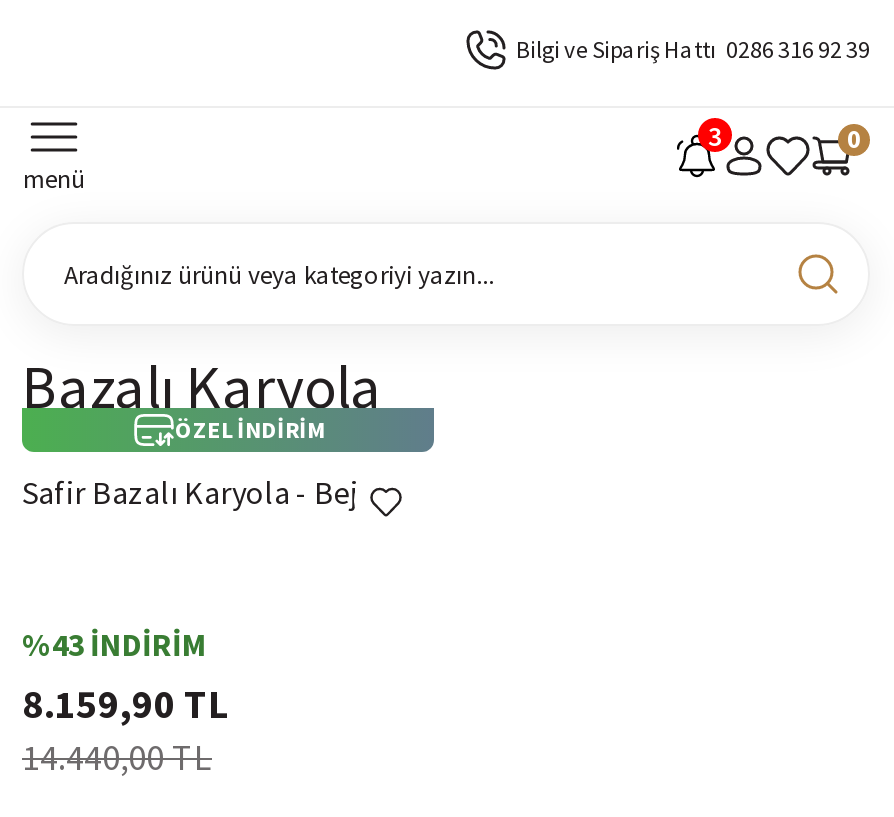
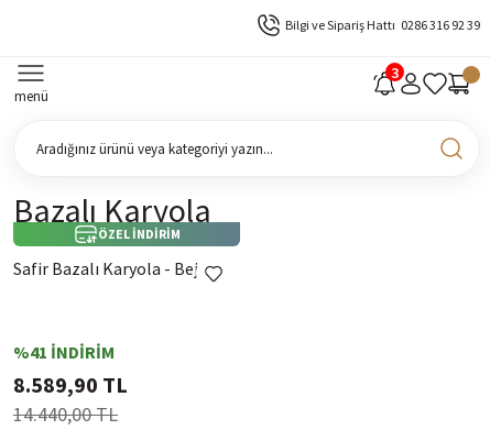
- 0

- %43 İNDİRİM
+ %41 İNDİRİM

- 8.159,90 TL
+ 8.589,90 TL
